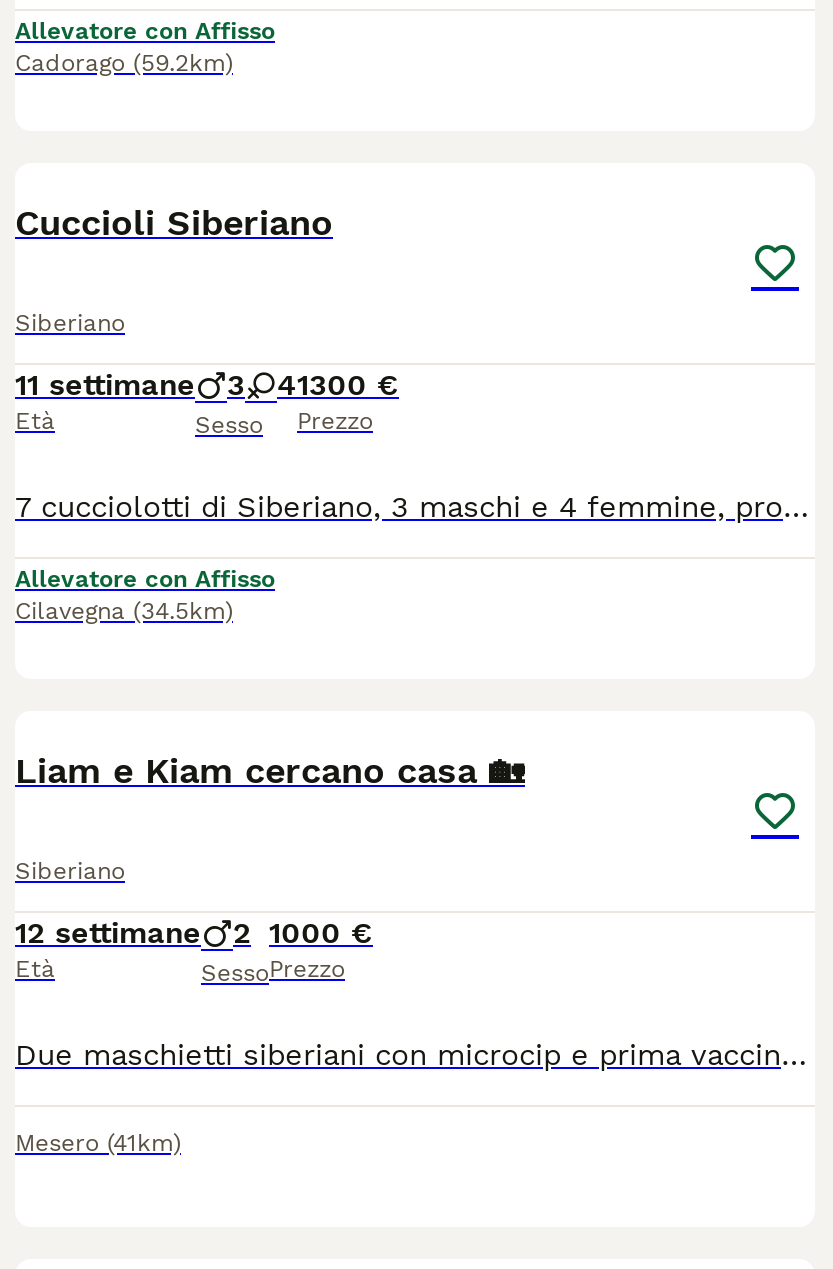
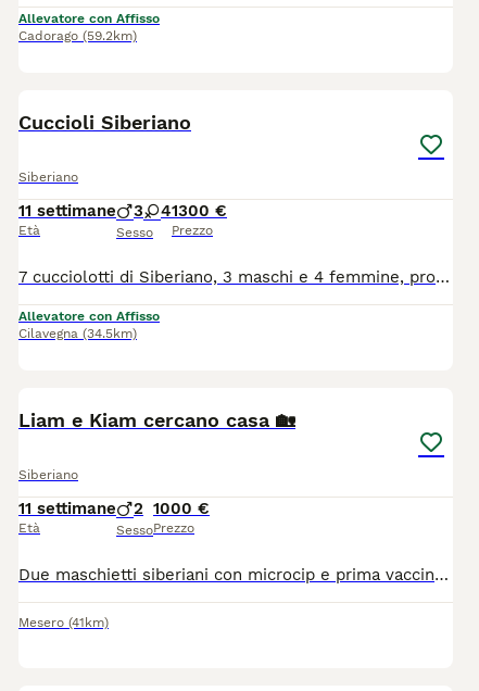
- 12 settimane 2 1000 €
+ 11 settimane 2 1000 €
